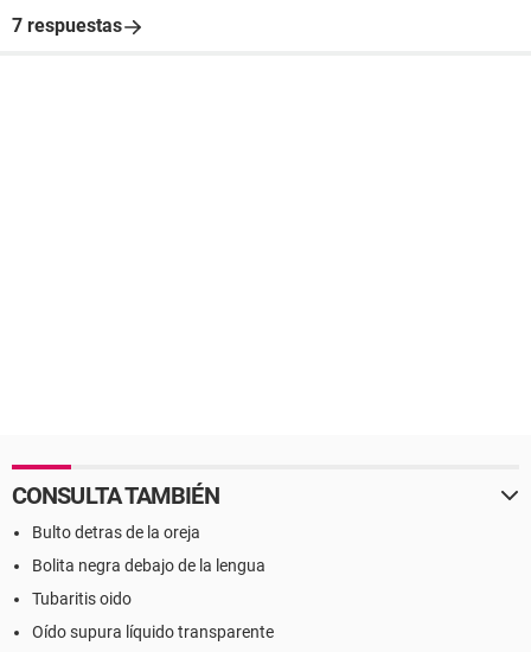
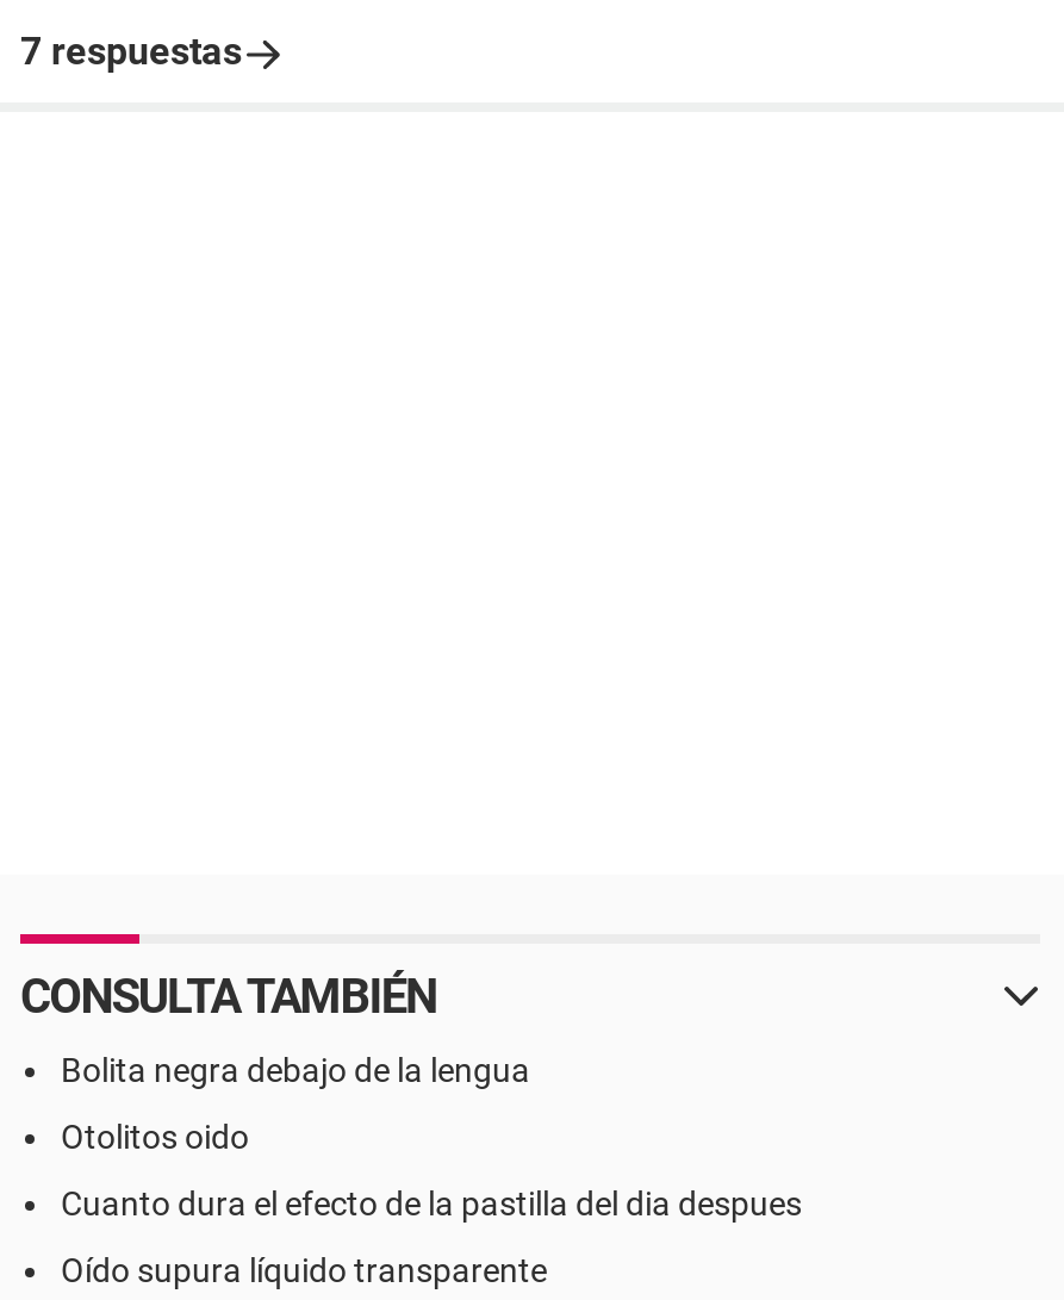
- Bulto detras de la oreja

moved up: Bolita negra debajo de la lengua

- Tubaritis oido
+ Otolitos oido
+ Cuanto dura el efecto de la pastilla del dia despues
